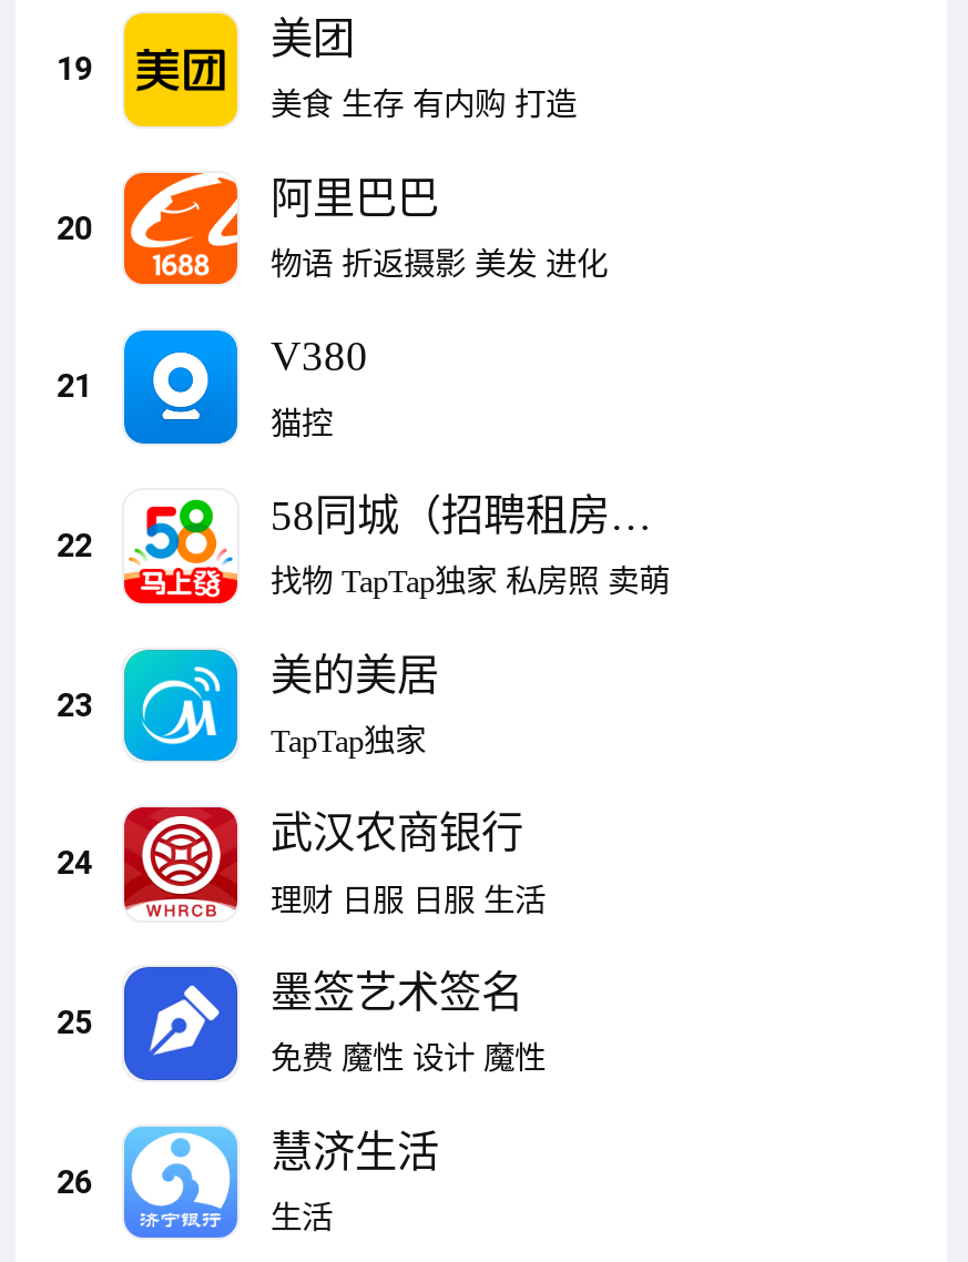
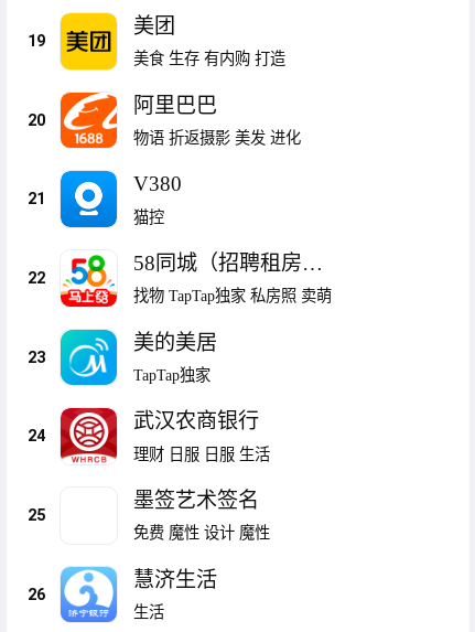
- [image]
